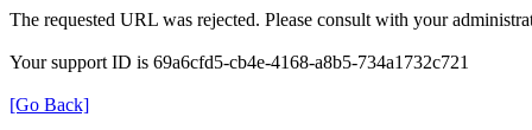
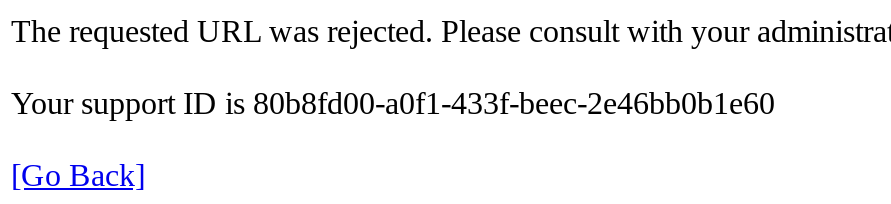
- Your support ID is 69a6cfd5-cb4e-4168-a8b5-734a1732c721
+ Your support ID is 80b8fd00-a0f1-433f-beec-2e46bb0b1e60
